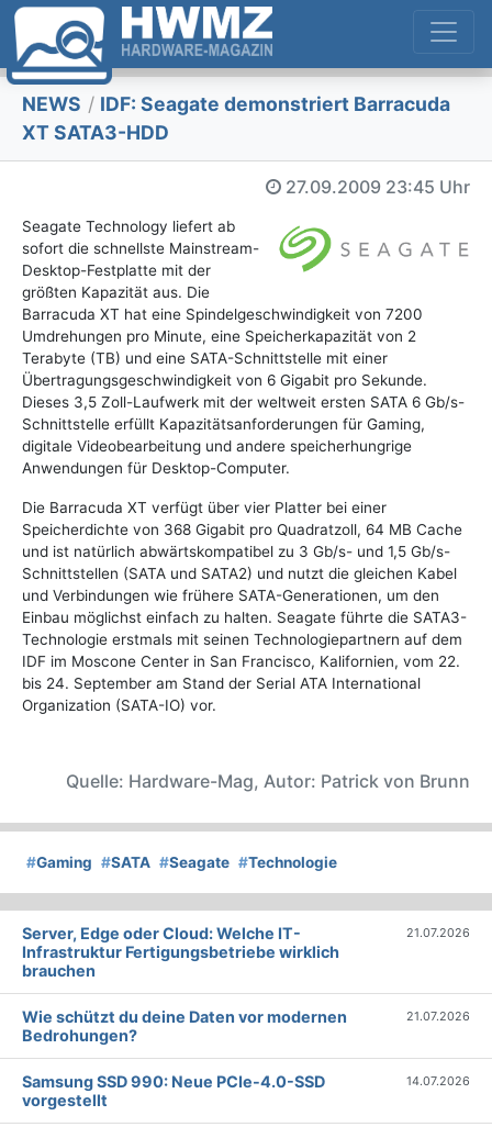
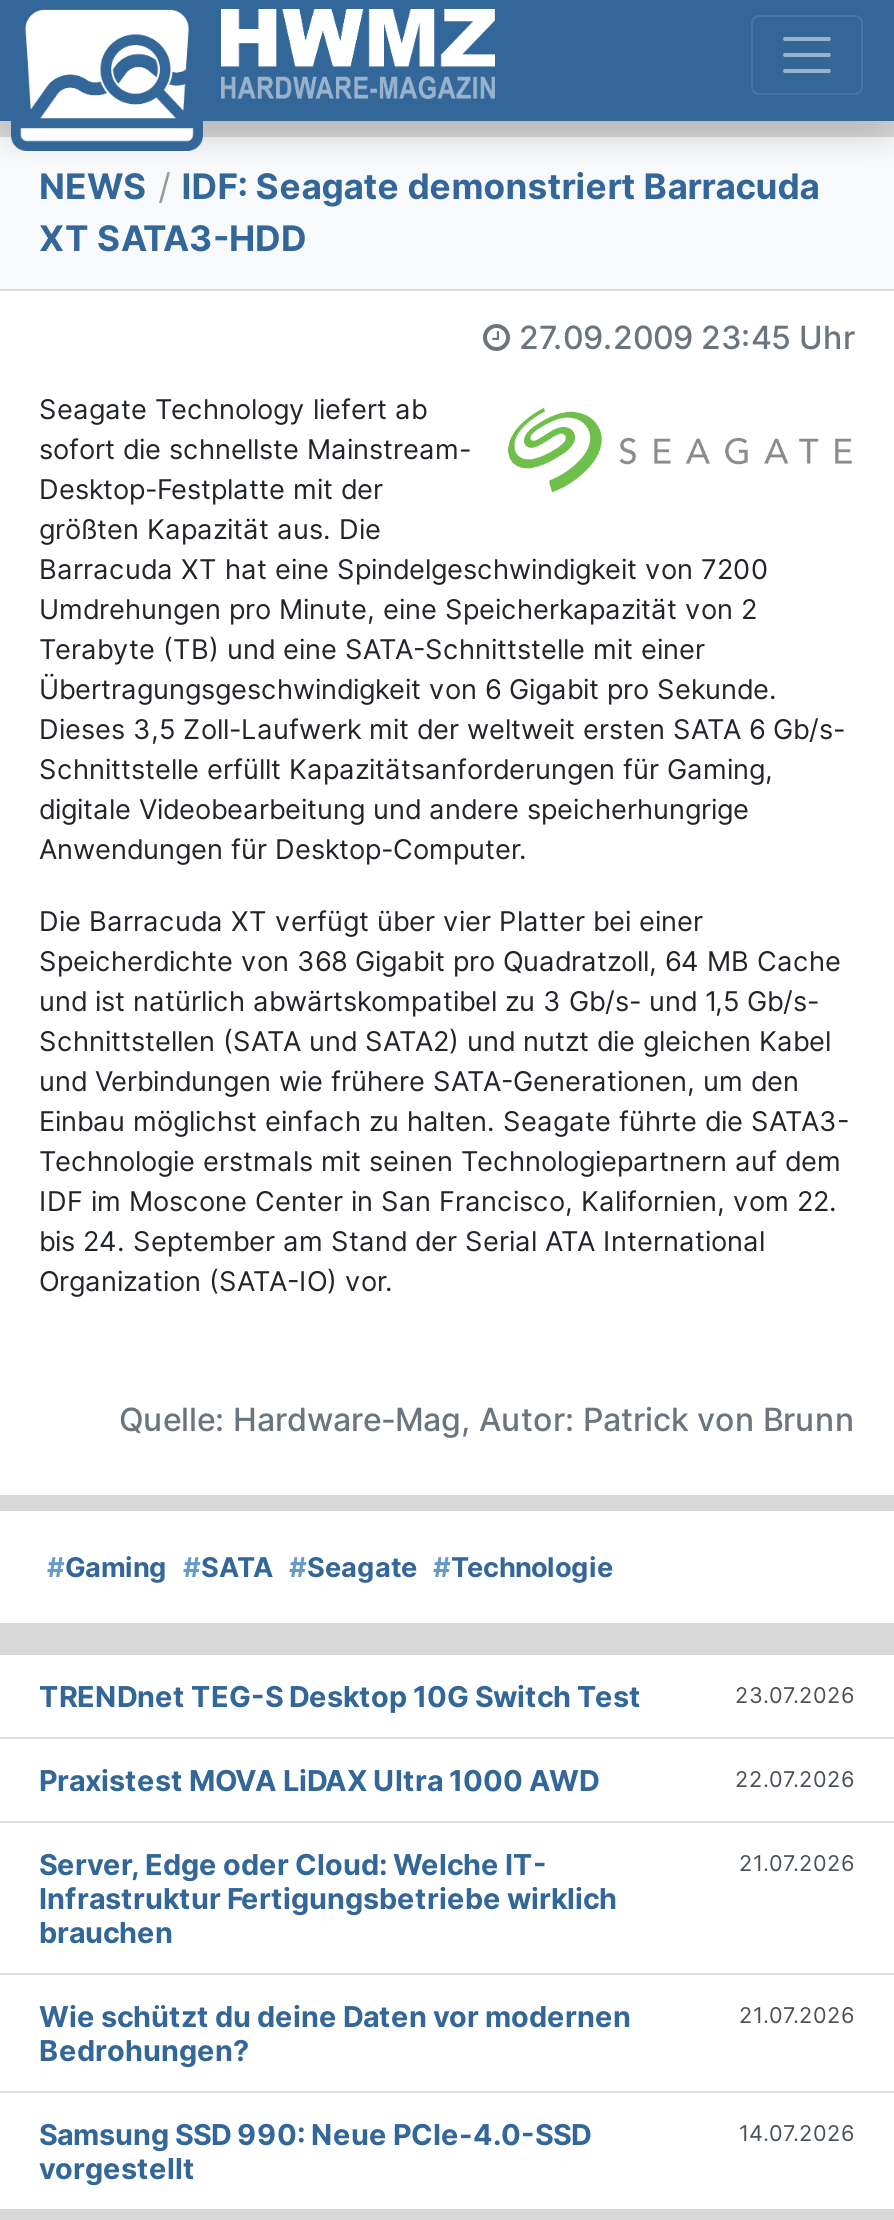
+ TRENDnet TEG-S Desktop 10G Switch Test
+ 23.07.2026
+ Praxistest MOVA LiDAX Ultra 1000 AWD
+ 22.07.2026
